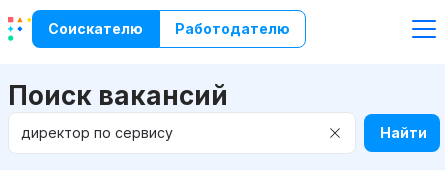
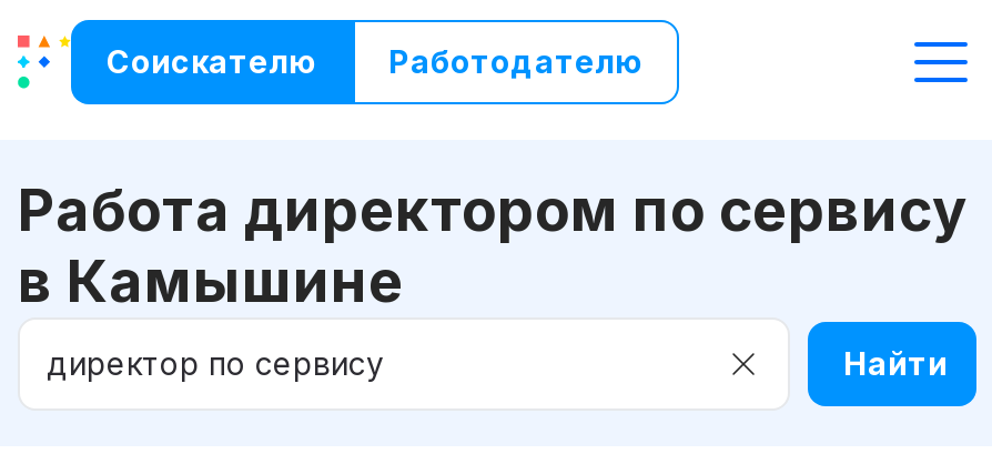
- Поиск вакансий
+ Работа директором по сервису
+ в Камышине
